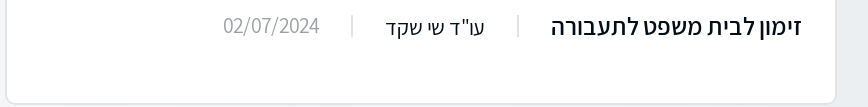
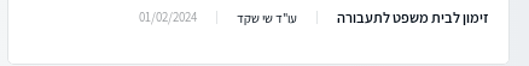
- 02/07/2024
+ 01/02/2024
